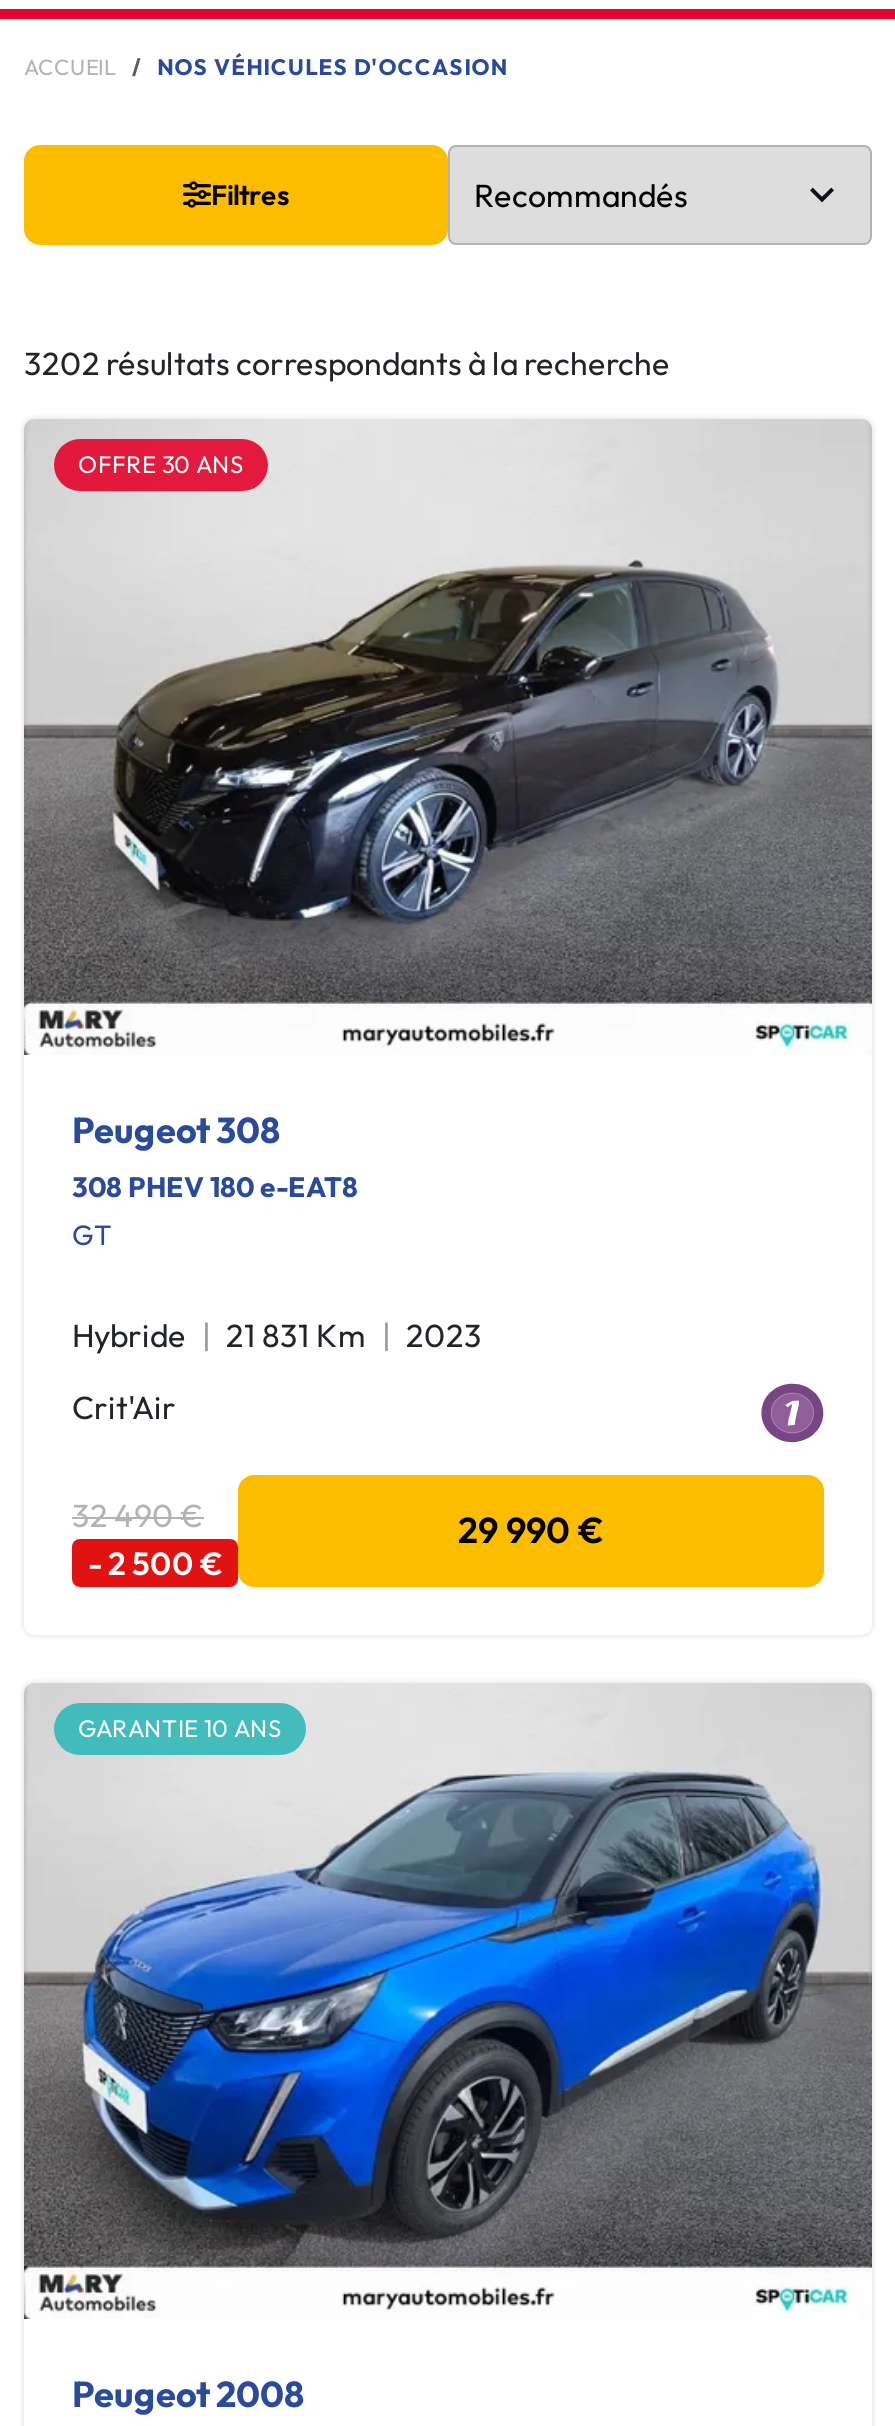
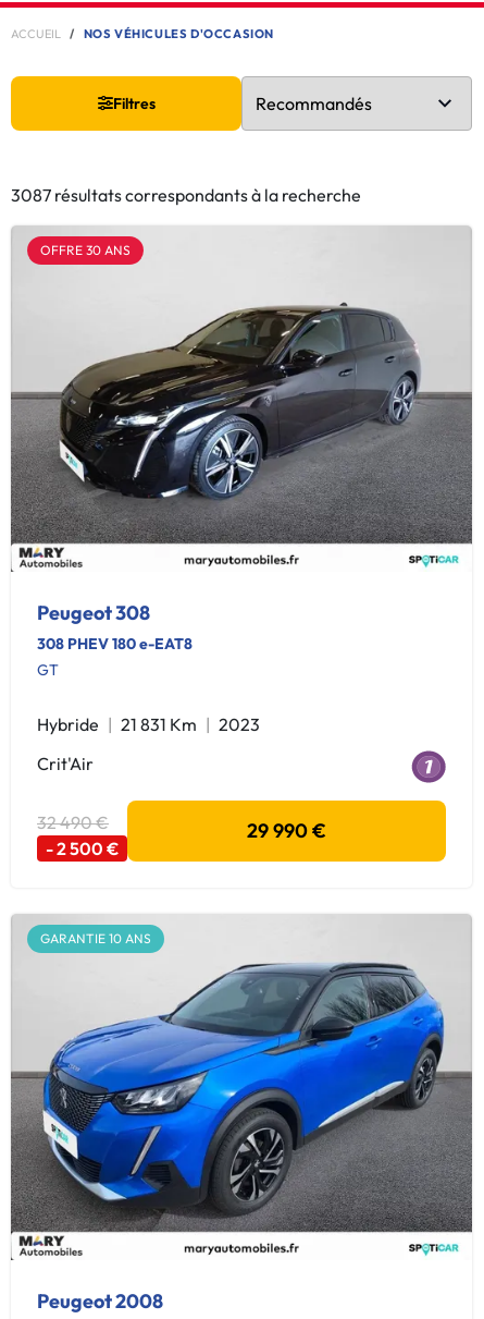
- 3202 résultats correspondants à la recherche
+ 3087 résultats correspondants à la recherche
